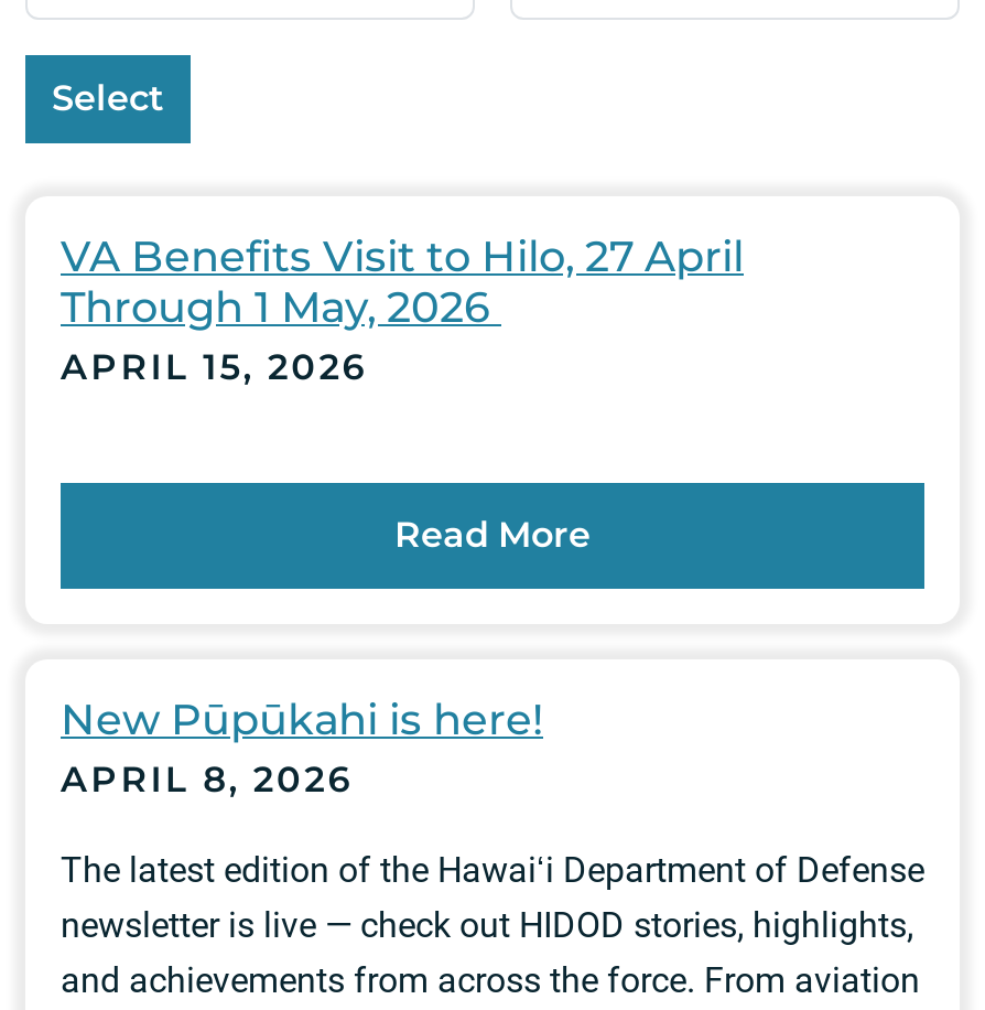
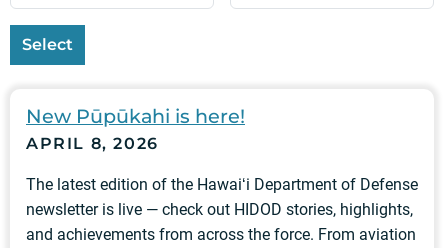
- VA Benefits Visit to Hilo, 27 April
- Through 1 May, 2026
- APRIL 15, 2026

- Read More
